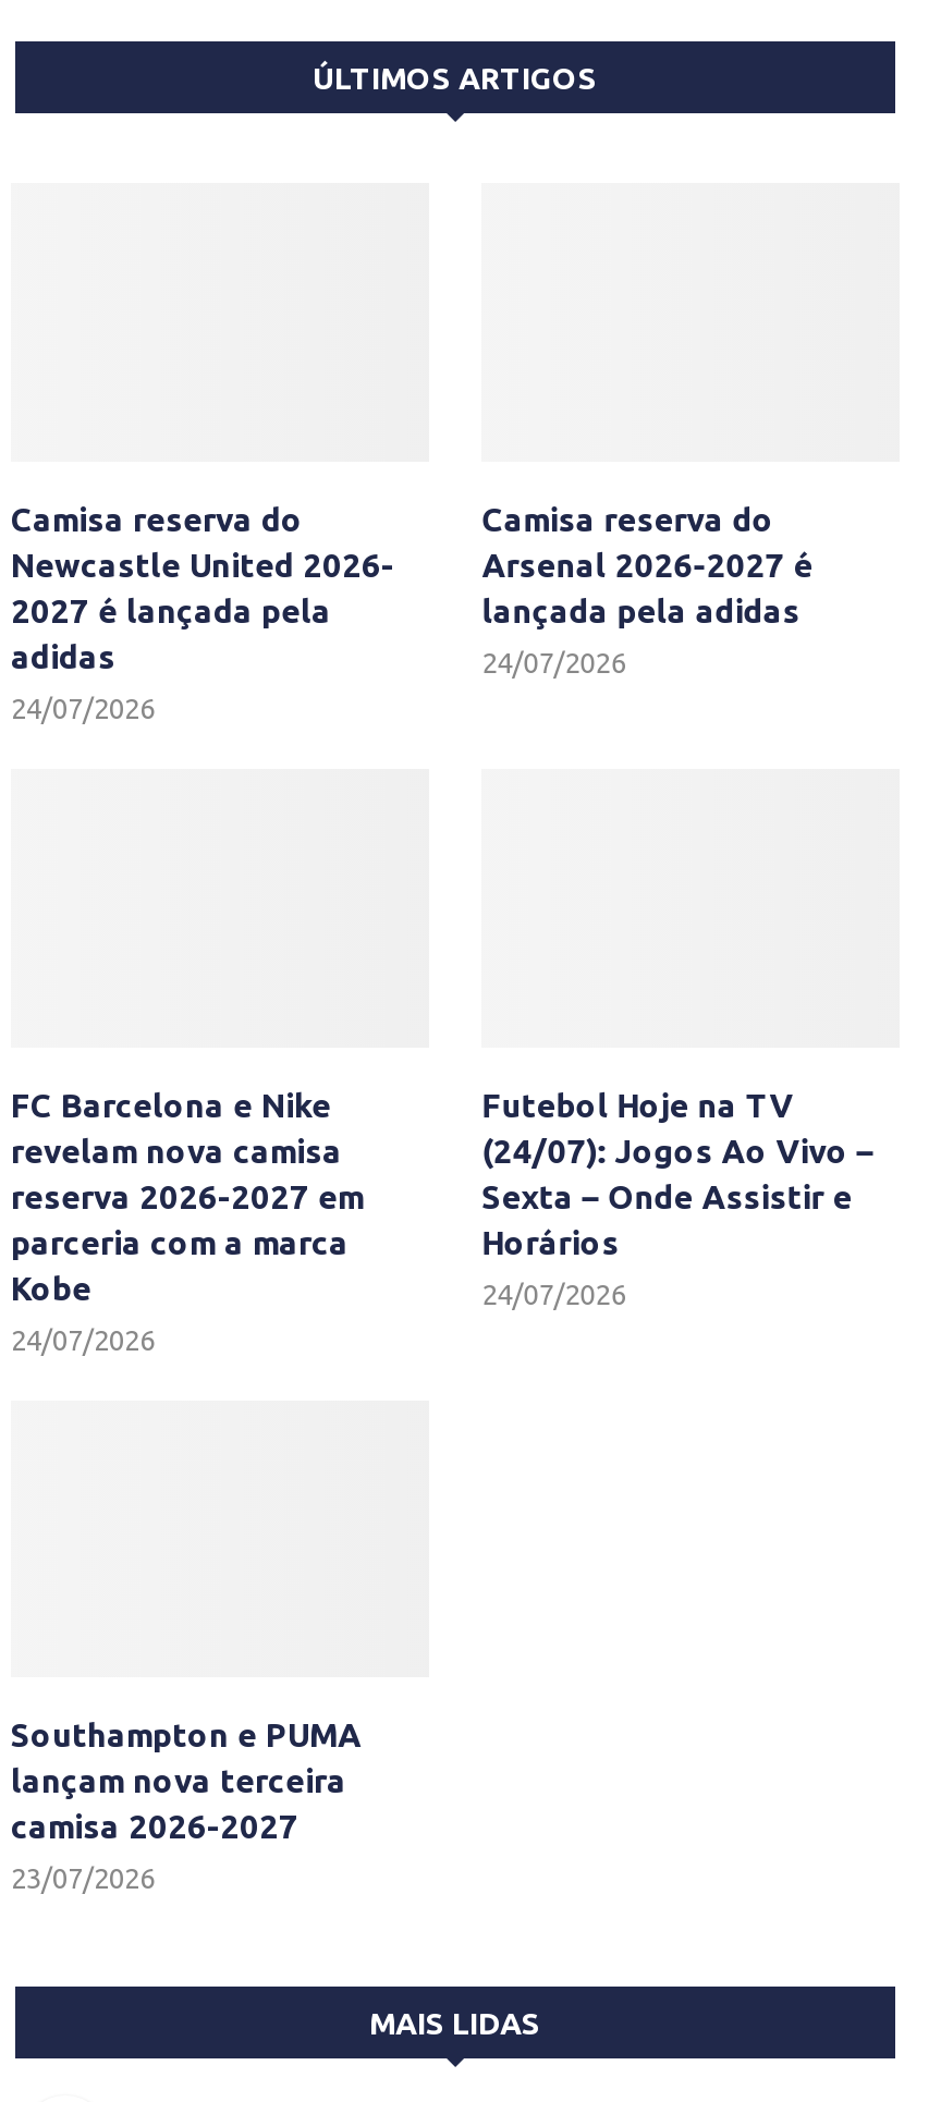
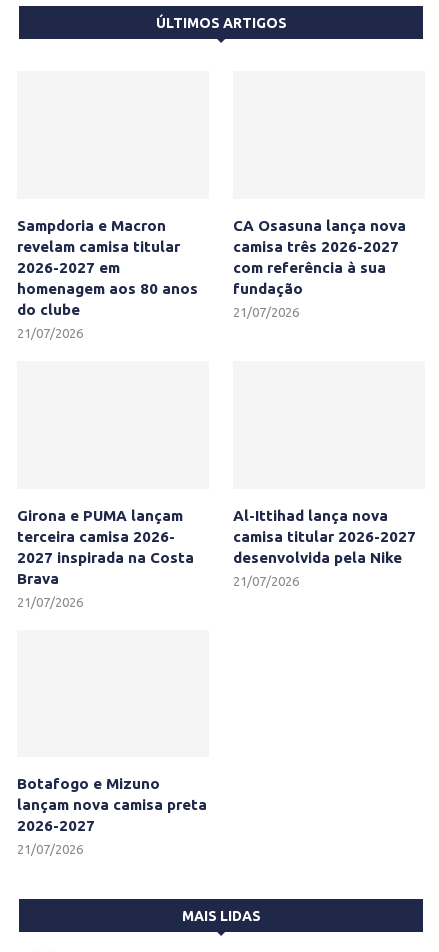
- Camisa reserva do
- Newcastle United 2026-
- 2027 é lançada pela
- adidas
+ Sampdoria e Macron
+ revelam camisa titular
+ 2026-2027 em
+ homenagem aos 80 anos
+ do clube

- Camisa reserva do
- Arsenal 2026-2027 é
- lançada pela adidas
+ CA Osasuna lança nova
+ camisa três 2026-2027
+ com referência à sua
+ fundação

- 24/07/2026
+ 21/07/2026

- 24/07/2026
+ 21/07/2026

- FC Barcelona e Nike
- revelam nova camisa
- reserva 2026-2027 em
- parceria com a marca
- Kobe
+ Girona e PUMA lançam
+ terceira camisa 2026-
+ 2027 inspirada na Costa
+ Brava

- Futebol Hoje na TV
- (24/07): Jogos Ao Vivo –
- Sexta – Onde Assistir e
- Horários
+ Al-Ittihad lança nova
+ camisa titular 2026-2027
+ desenvolvida pela Nike

- 24/07/2026
+ 21/07/2026

- 24/07/2026
+ 21/07/2026

- Southampton e PUMA
- lançam nova terceira
- camisa 2026-2027
+ Botafogo e Mizuno
+ lançam nova camisa preta
+ 2026-2027

- 23/07/2026
+ 21/07/2026
